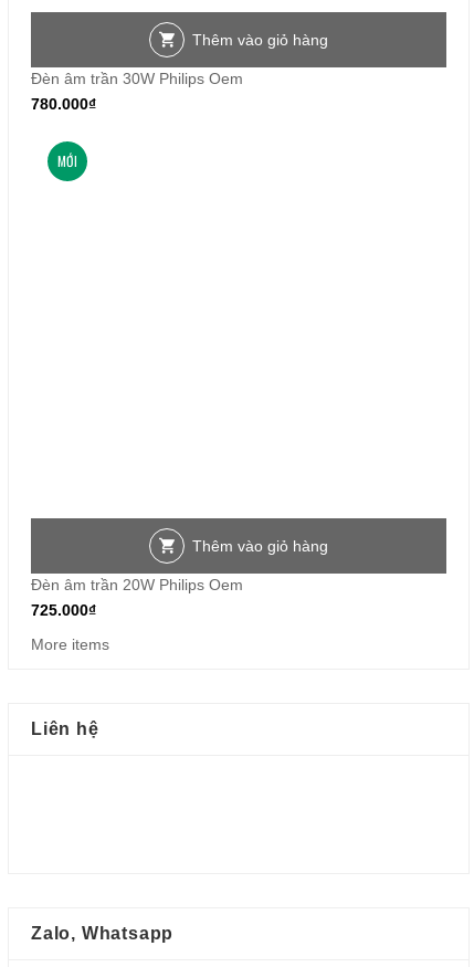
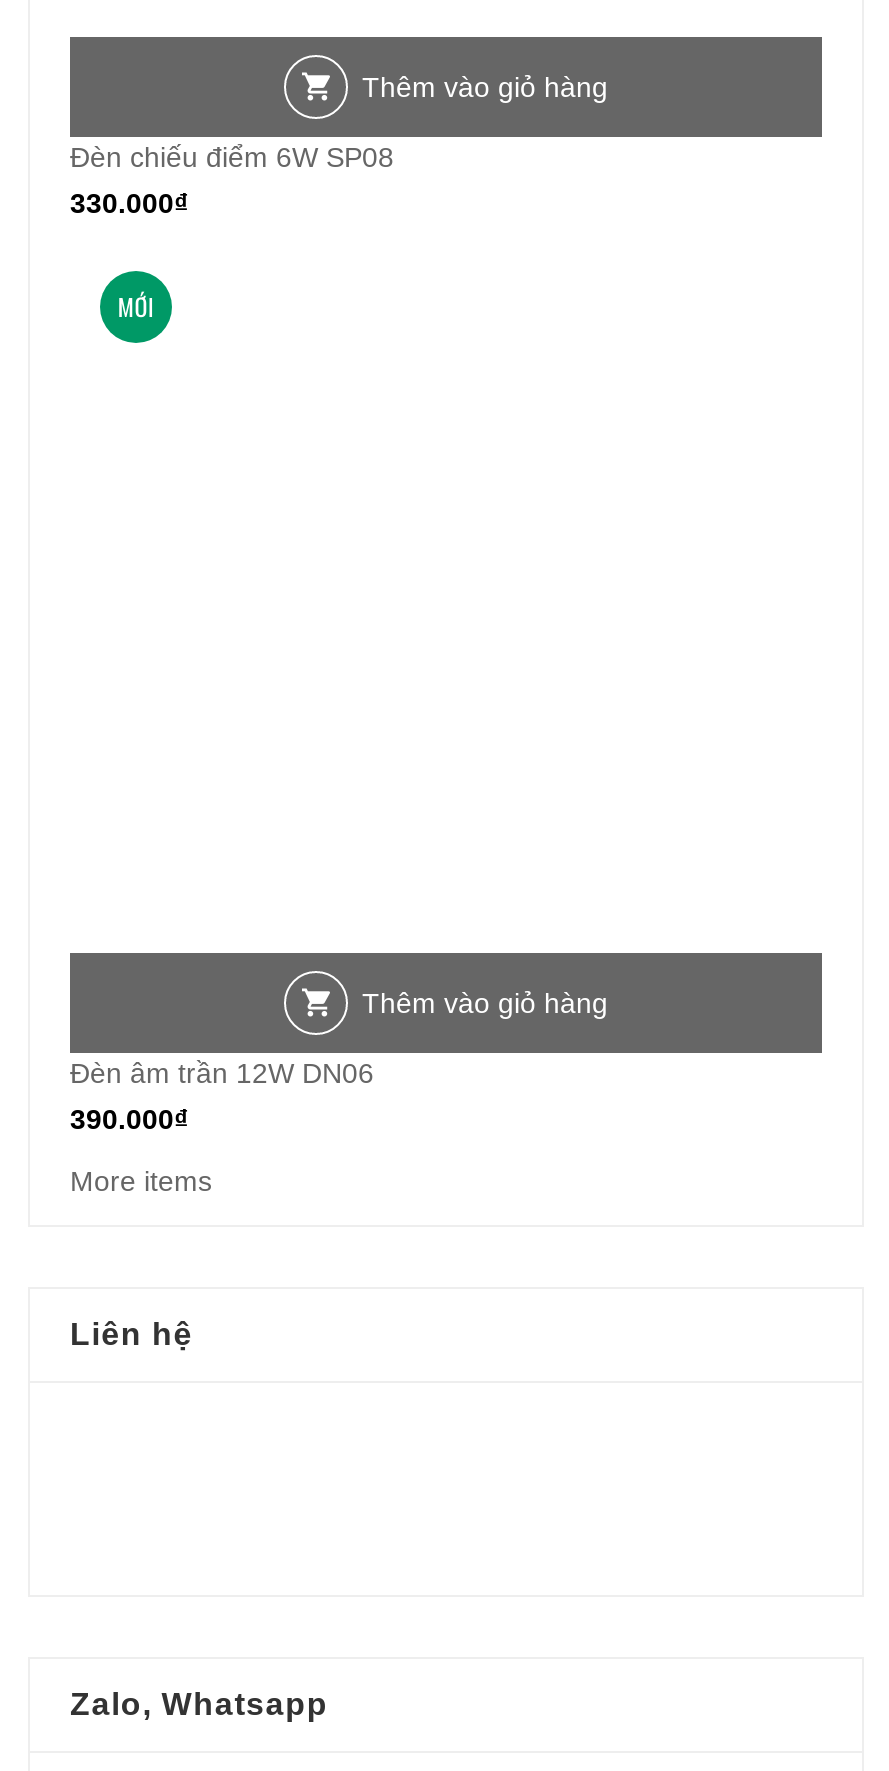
- Đèn âm trần 30W Philips Oem
- 780.000₫
+ Đèn chiếu điểm 6W SP08
+ 330.000₫

- Đèn âm trần 20W Philips Oem
- 725.000₫
+ Đèn âm trần 12W DN06
+ 390.000₫
